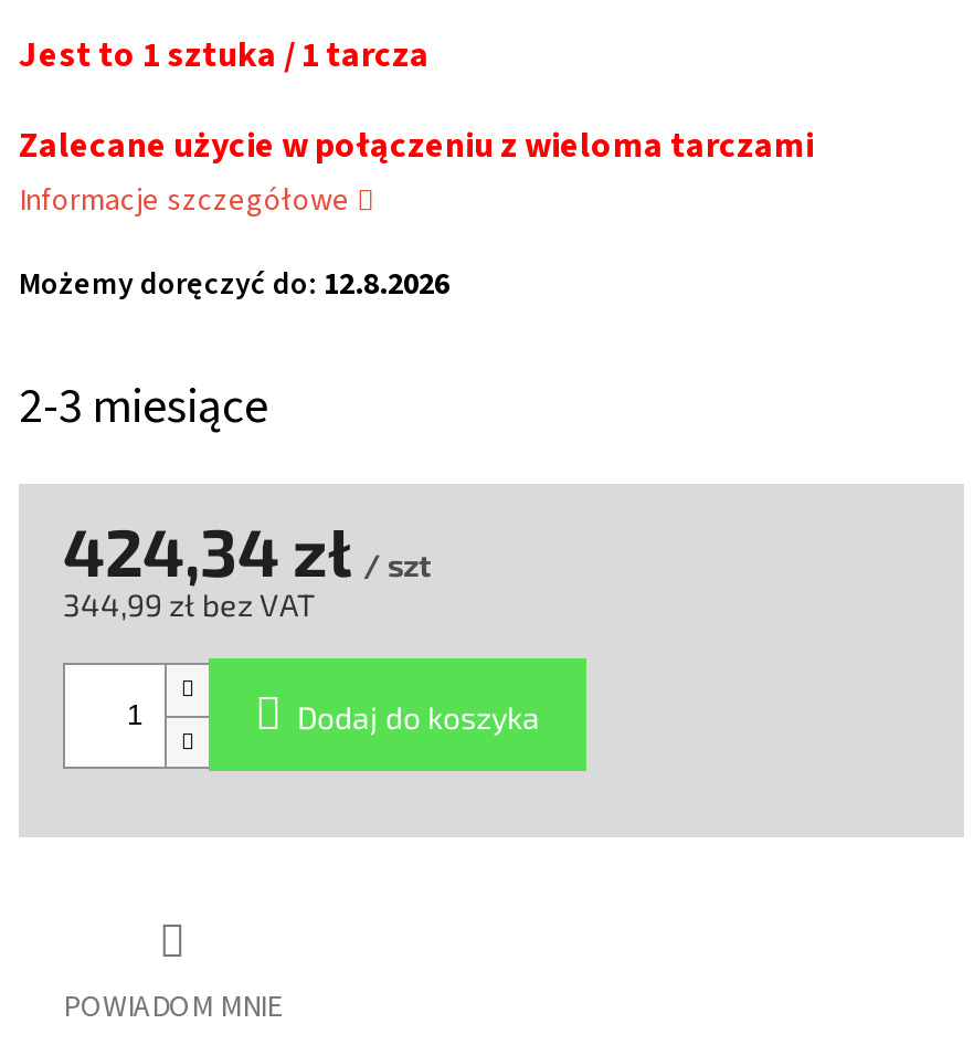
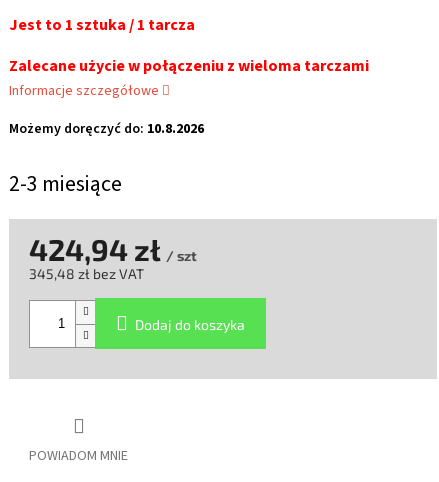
- Możemy doręczyć do: 12.8.2026
+ Możemy doręczyć do: 10.8.2026

- 424,34 zł / szt
+ 424,94 zł / szt

- 344,99 zł bez VAT
+ 345,48 zł bez VAT
